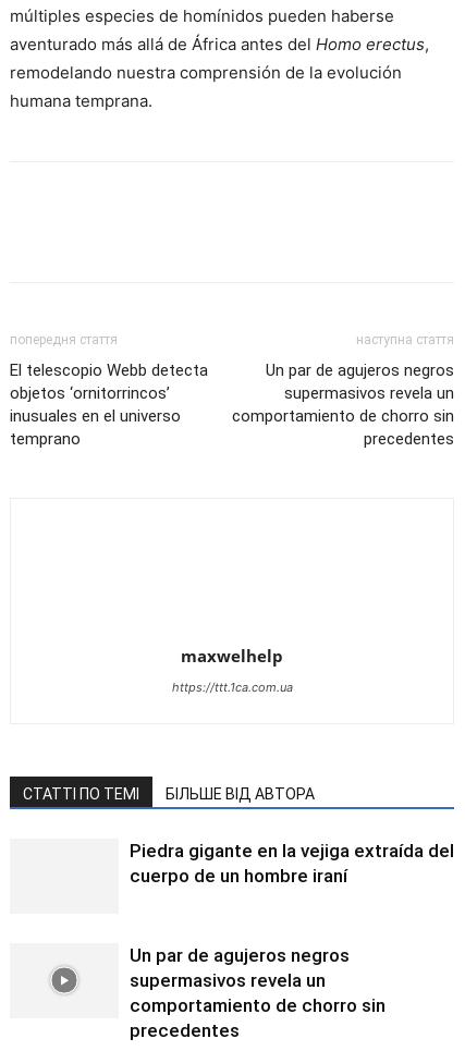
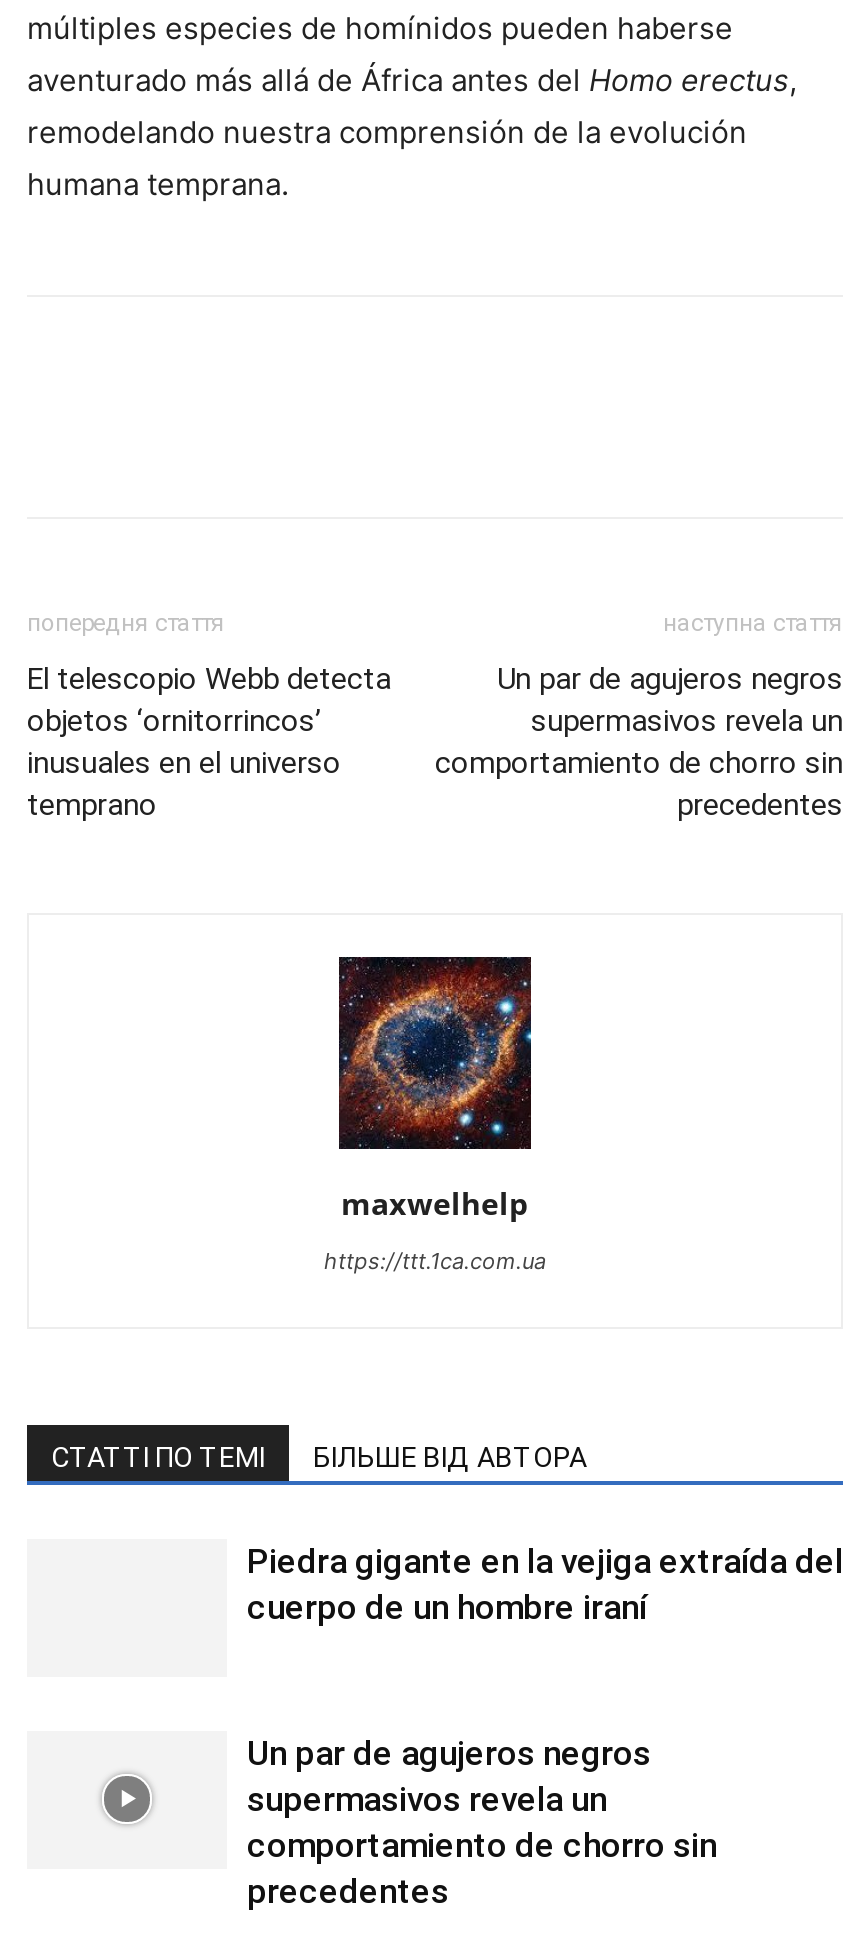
+ [image]
